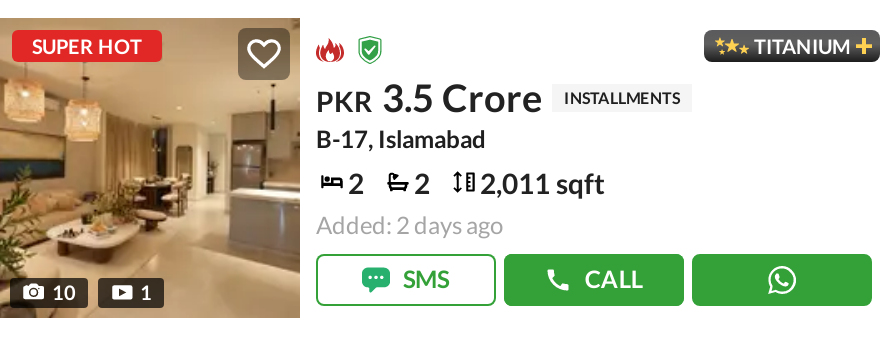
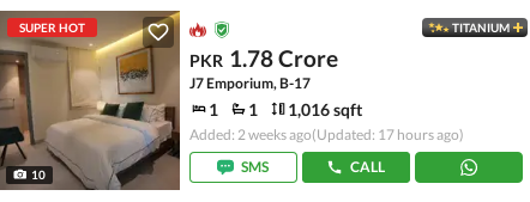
- [image]
- PKR 3.5 Crore
- INSTALLMENTS
- B-17, Islamabad
- 2
- 2
- 2,011 sqft
- Added: 2 days ago
+ [image]
+ PKR 1.78 Crore
+ J7 Emporium, B-17
+ 1
+ 1
+ 1,016 sqft
+ Added: 2 weeks ago(Updated: 17 hours ago)

- 1
